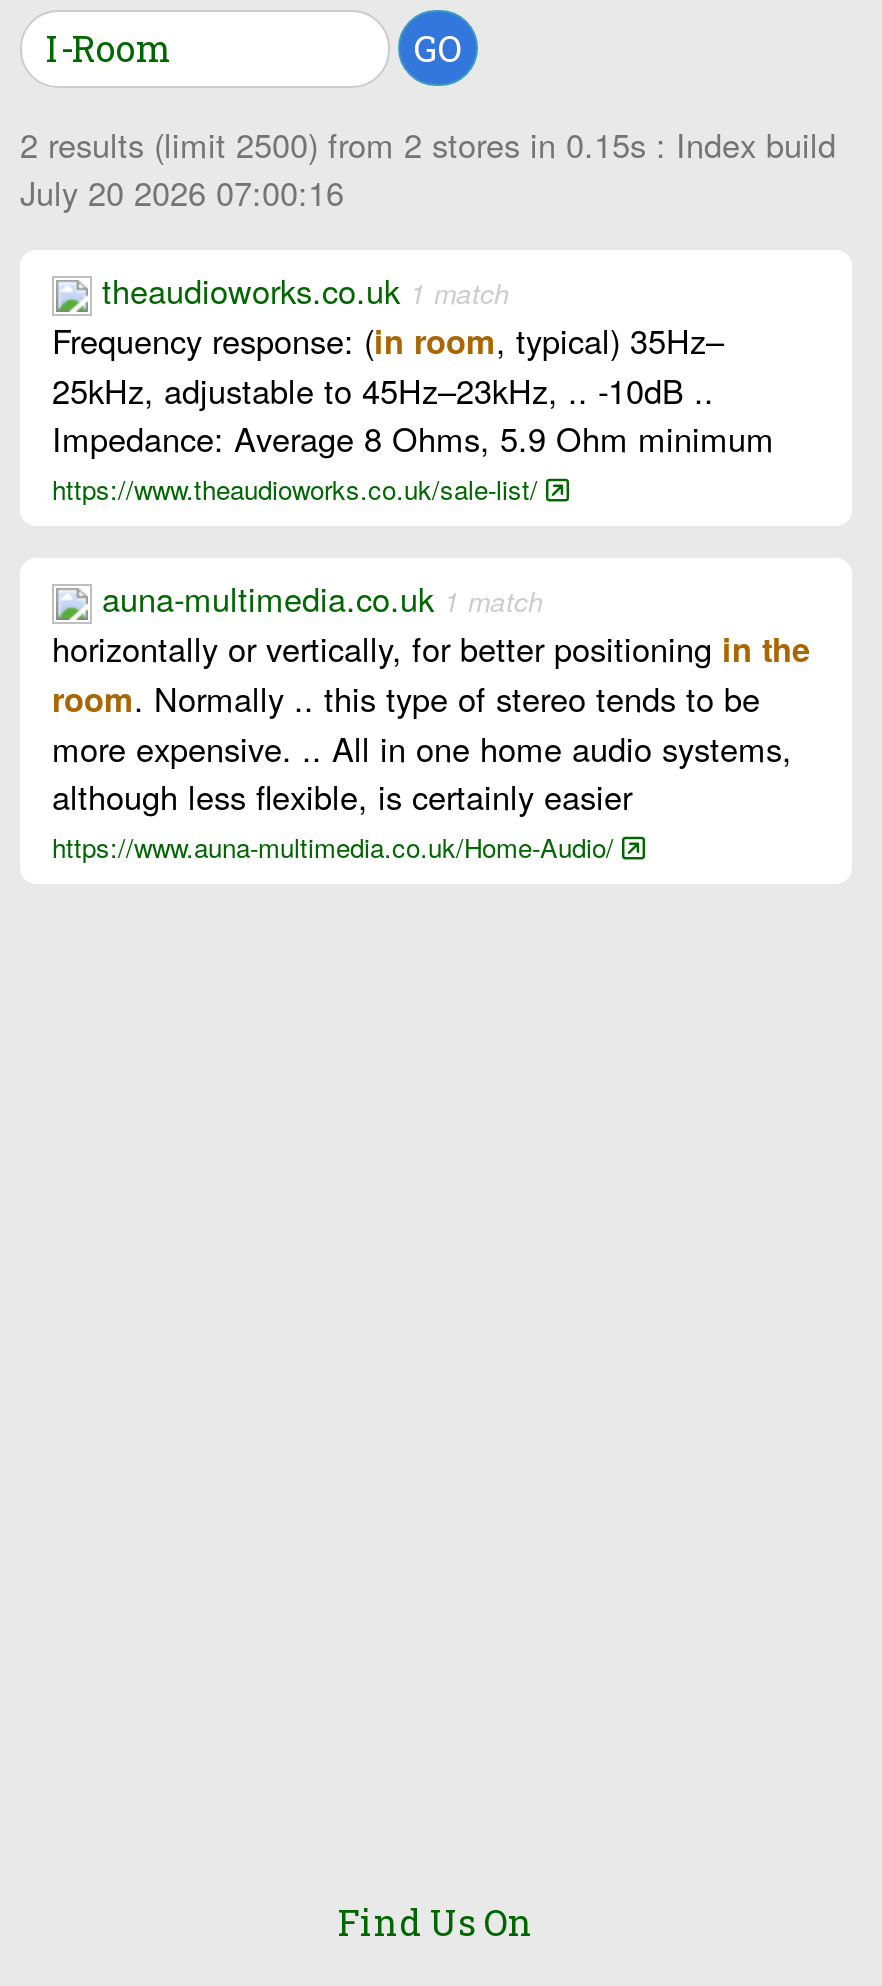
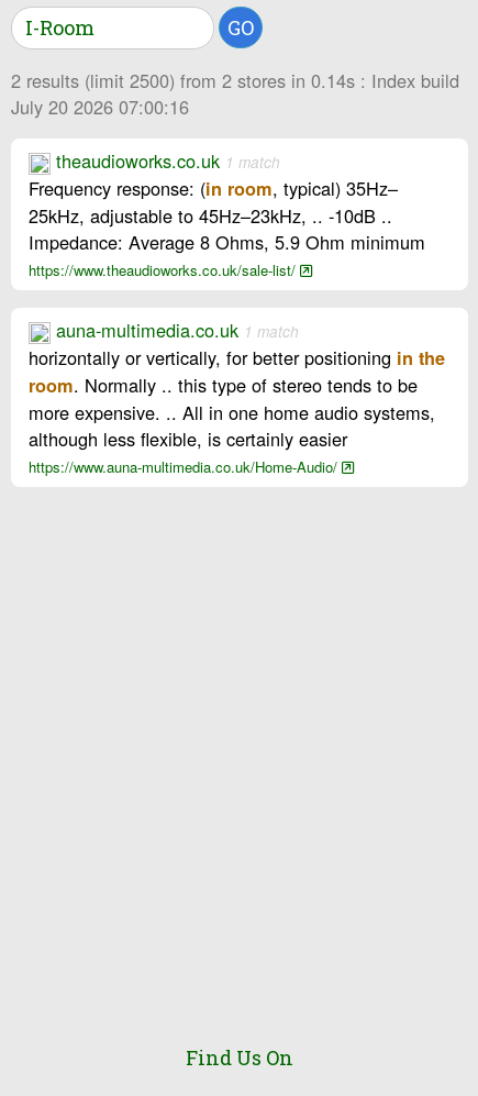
- 2 results (limit 2500) from 2 stores in 0.15s : Index build
+ 2 results (limit 2500) from 2 stores in 0.14s : Index build
